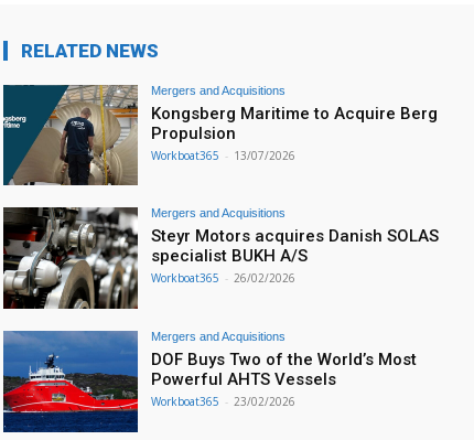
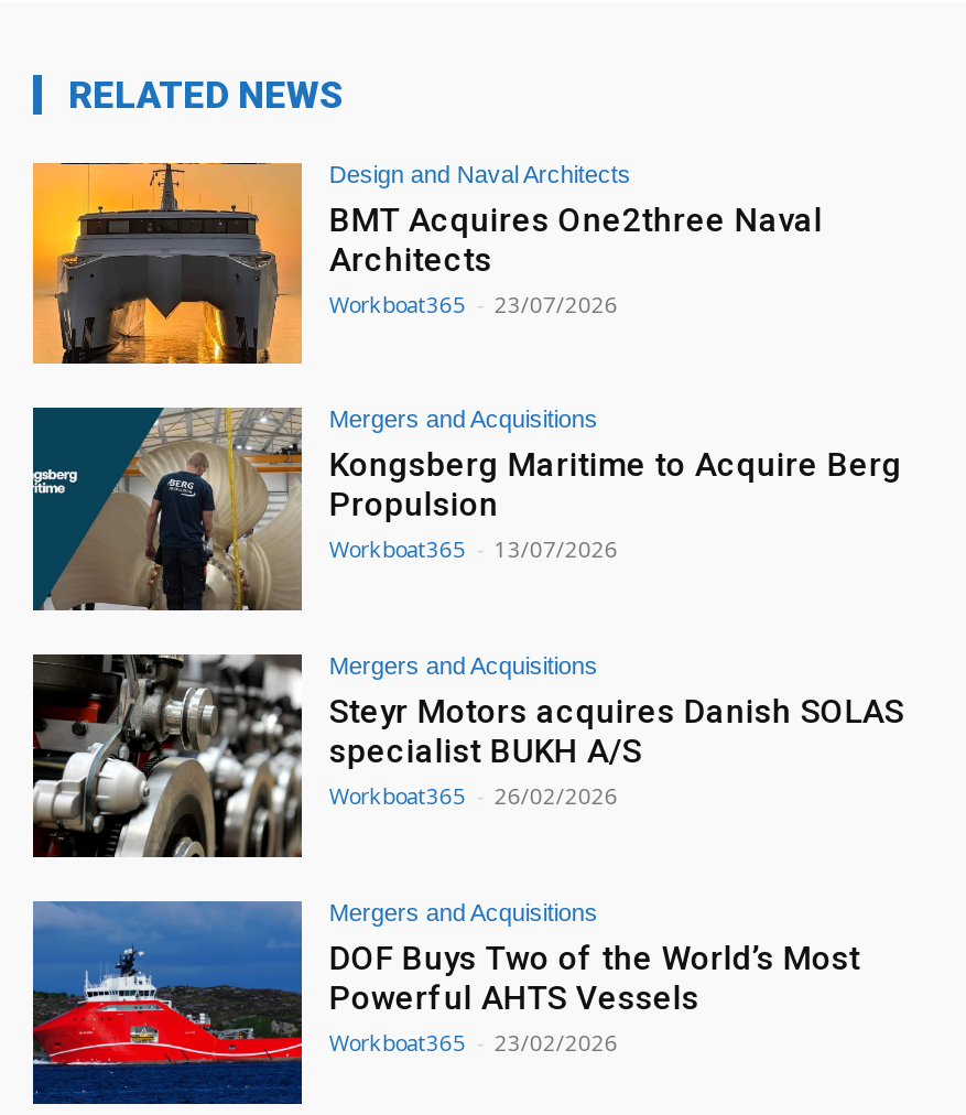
+ [image]
+ Design and Naval Architects
+ BMT Acquires One2three Naval
+ Architects
+ Workboat365 - 23/07/2026
